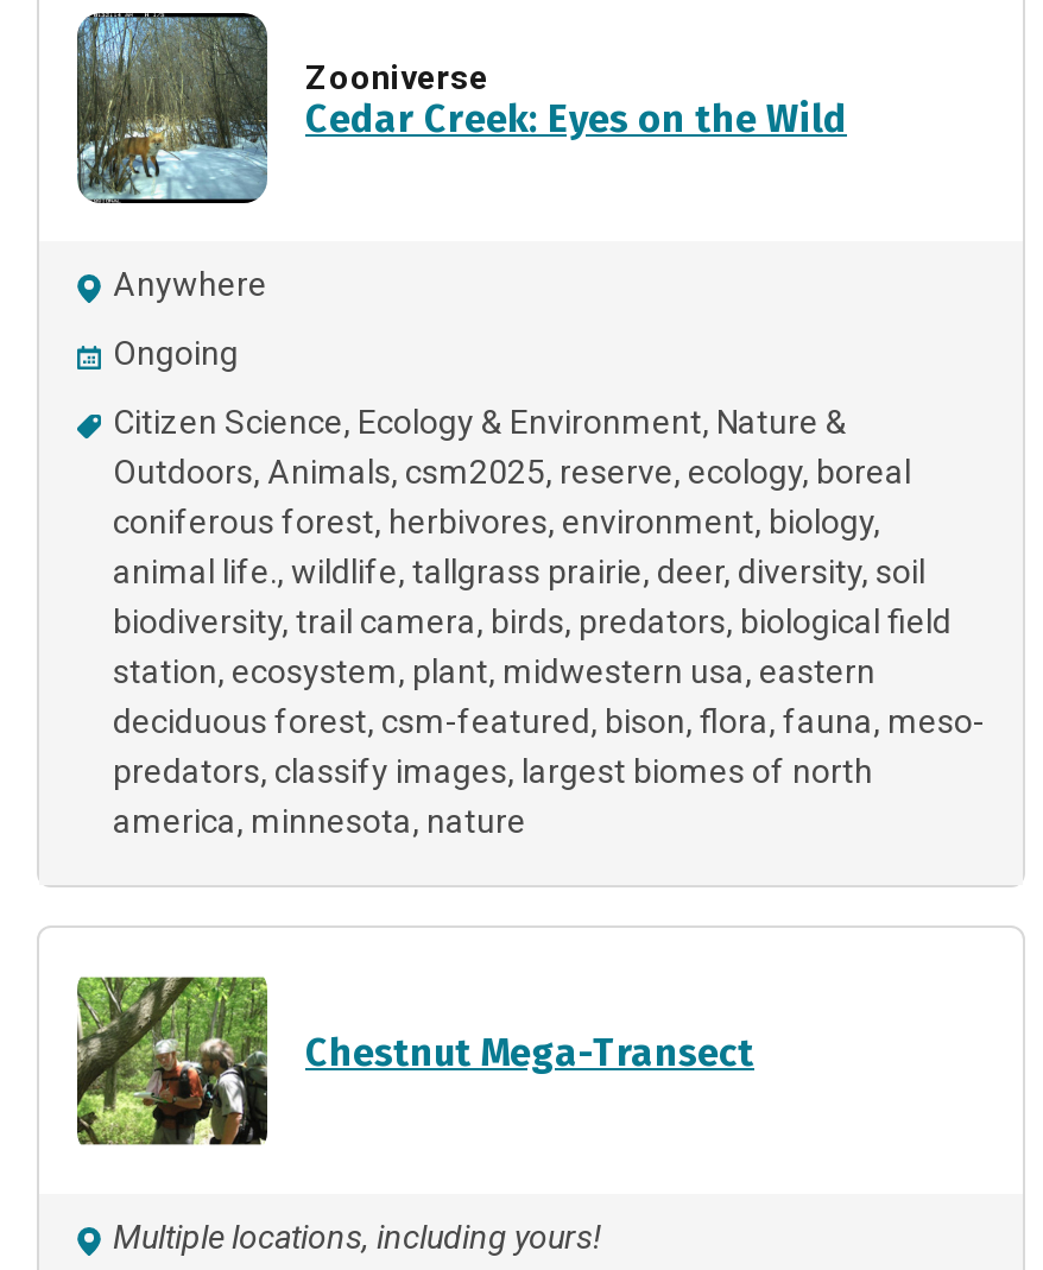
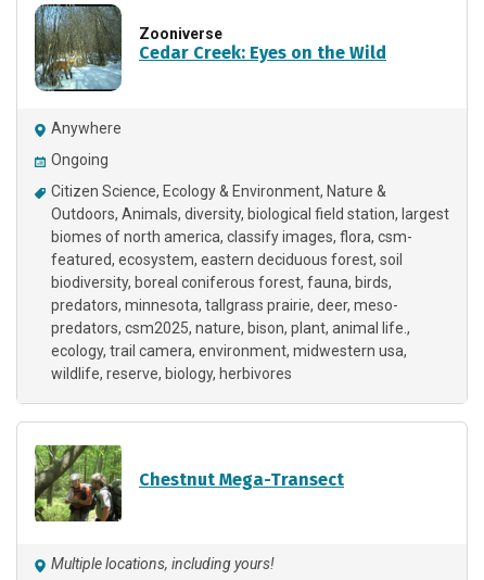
- Outdoors Animals csm2025 reserve ecology boreal
- coniferous forest herbivores environment biology
- animal life. wildlife tallgrass prairie deer diversity soil
- biodiversity trail camera birds predators biological field
- station ecosystem plant midwestern usa eastern
- deciduous forest csm-featured bison flora fauna meso-
- predators classify images largest biomes of north
- america minnesota nature
+ Outdoors Animals diversity biological field station largest
+ biomes of north america classify images flora csm-
+ featured ecosystem eastern deciduous forest soil
+ biodiversity boreal coniferous forest fauna birds
+ predators minnesota tallgrass prairie deer meso-
+ predators csm2025 nature bison plant animal life.
+ ecology trail camera environment midwestern usa
+ wildlife reserve biology herbivores
